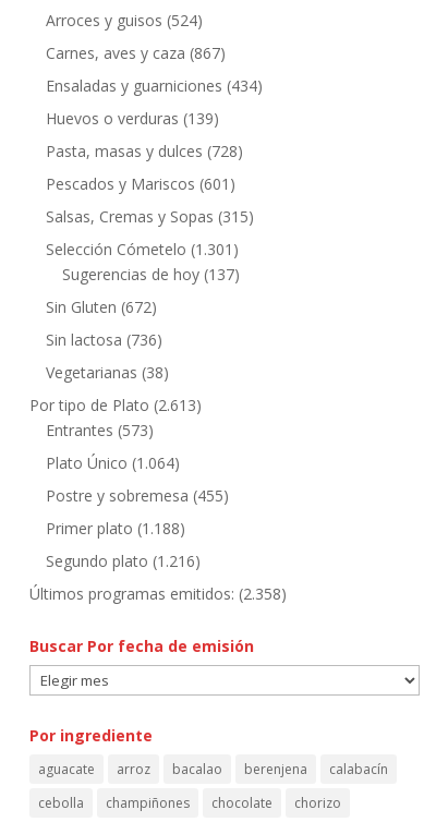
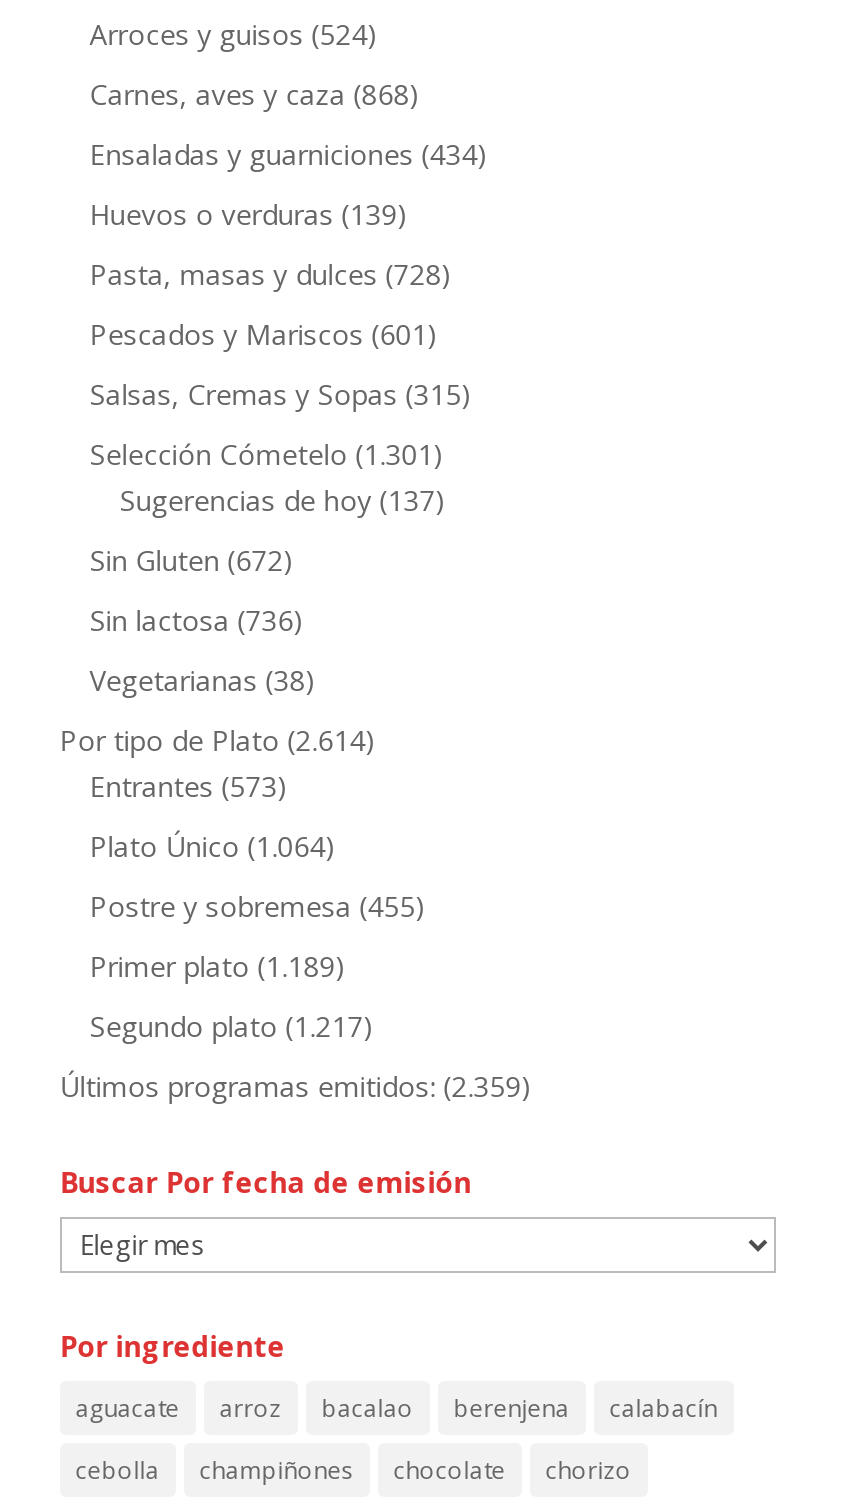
- Carnes, aves y caza (867)
+ Carnes, aves y caza (868)

- Por tipo de Plato (2.613)
+ Por tipo de Plato (2.614)

- Primer plato (1.188)
+ Primer plato (1.189)

- Segundo plato (1.216)
+ Segundo plato (1.217)

- Últimos programas emitidos: (2.358)
+ Últimos programas emitidos: (2.359)
